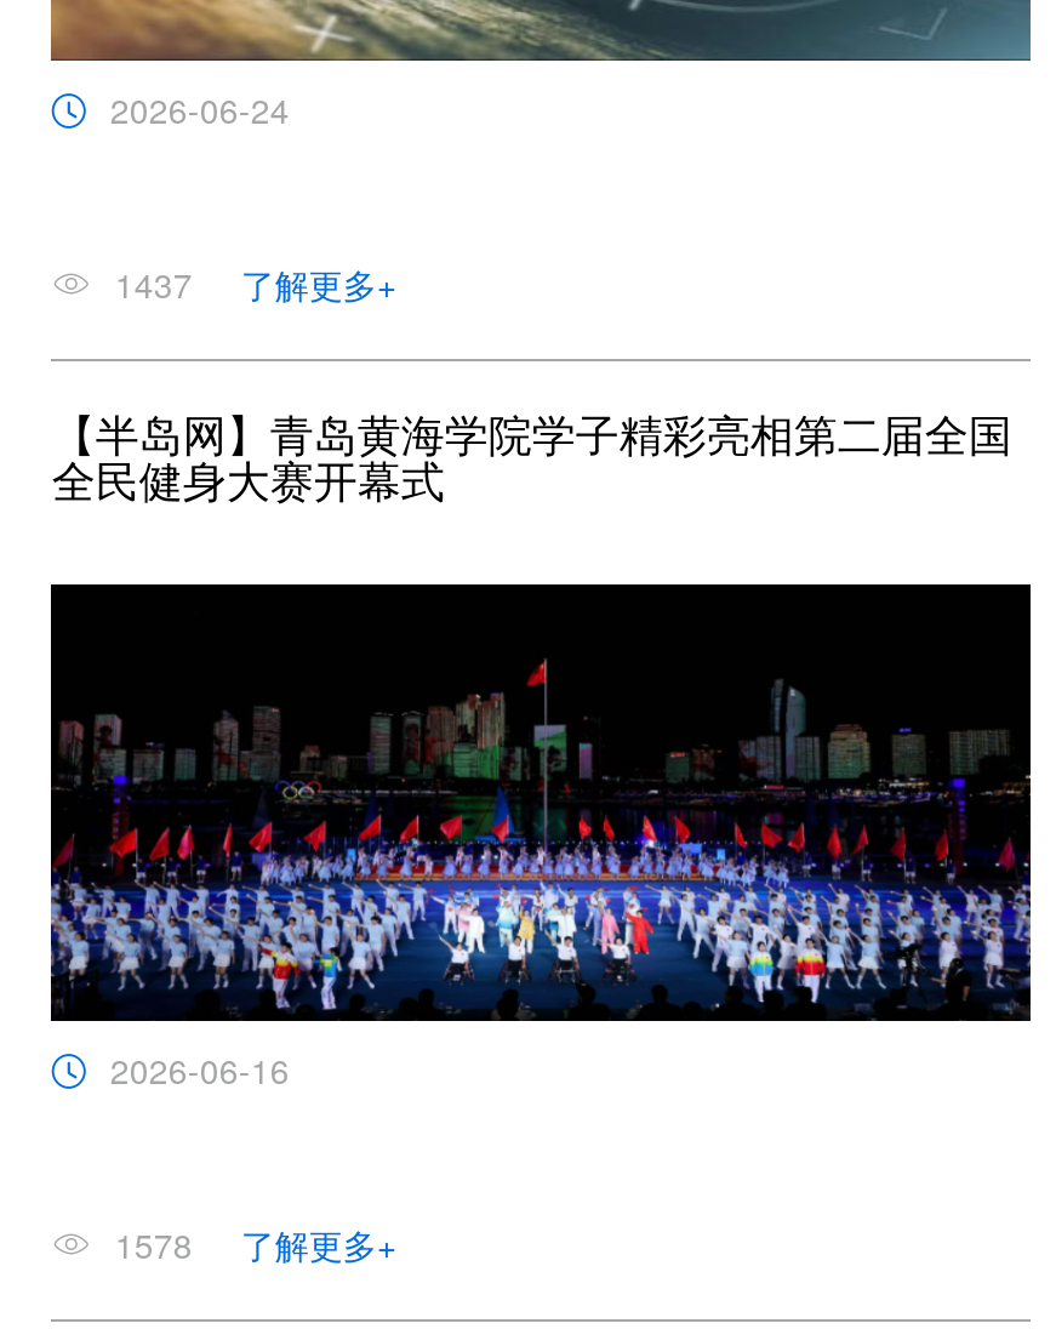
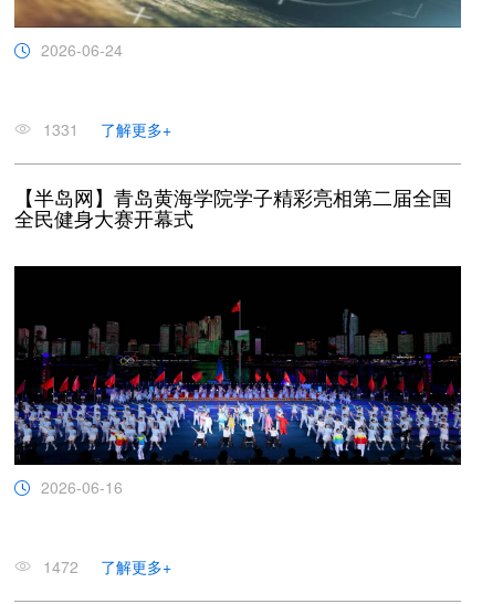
- 1437 了解更多+
+ 1331 了解更多+

- 1578 了解更多+
+ 1472 了解更多+
